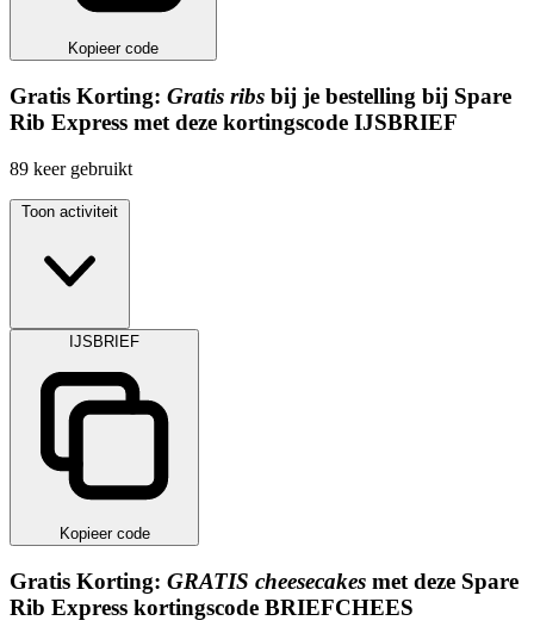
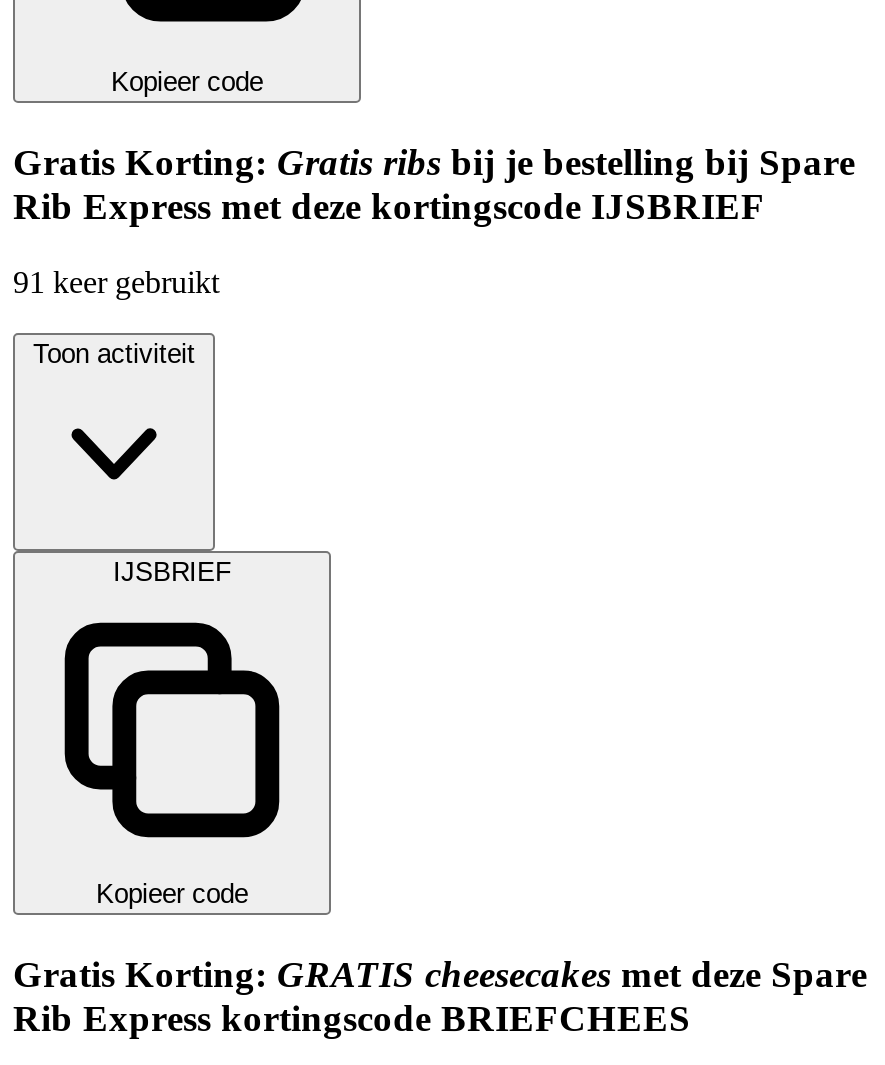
- 89 keer gebruikt
+ 91 keer gebruikt
